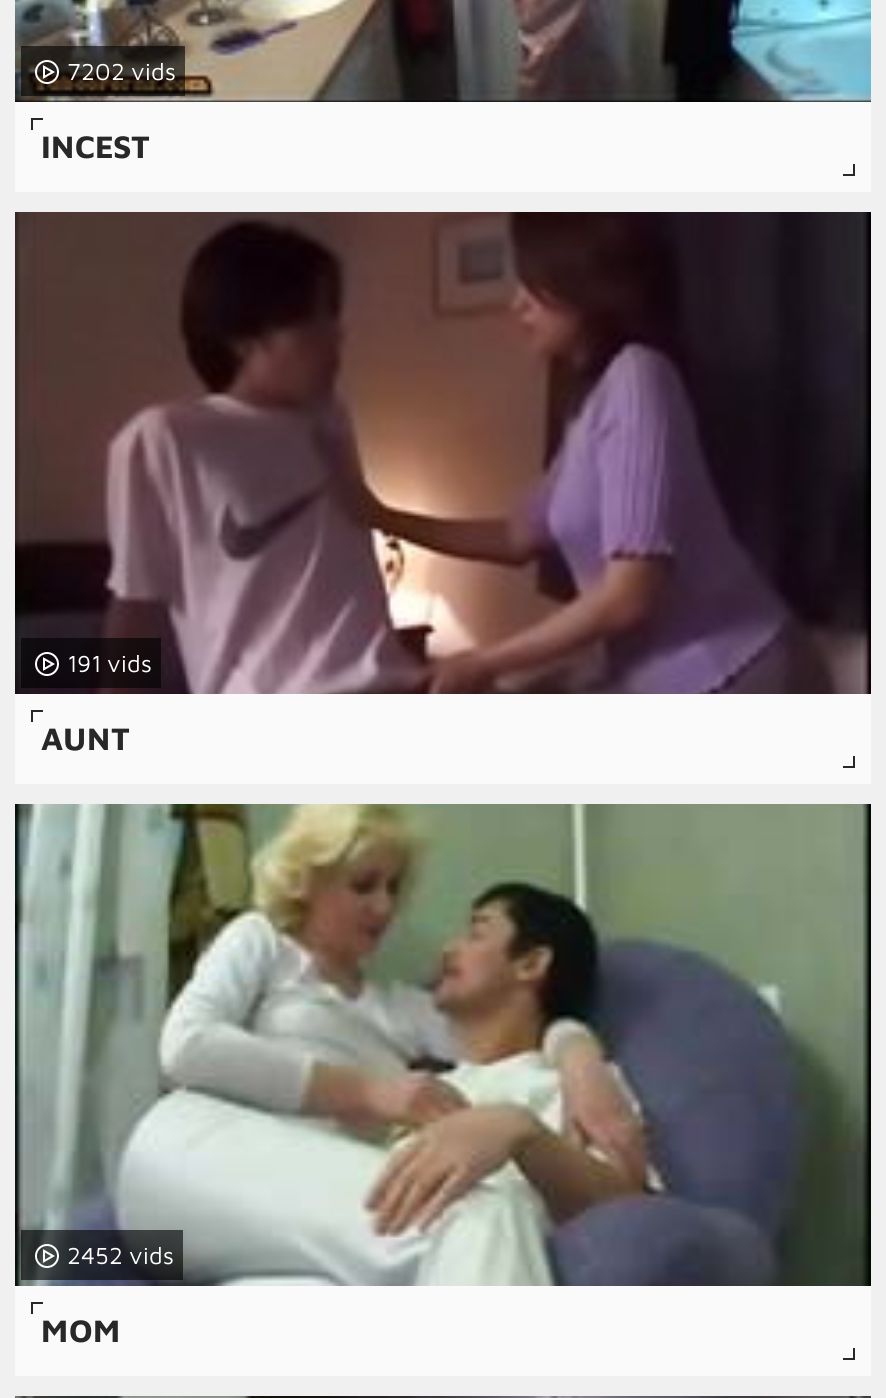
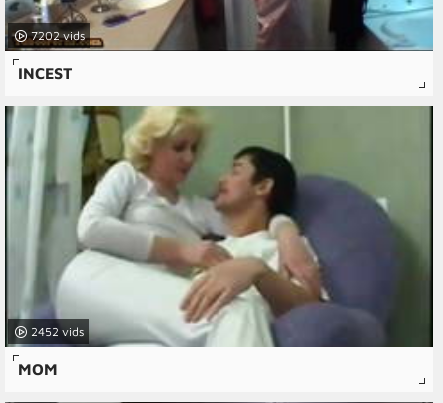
- [image]
- 191

- AUNT
